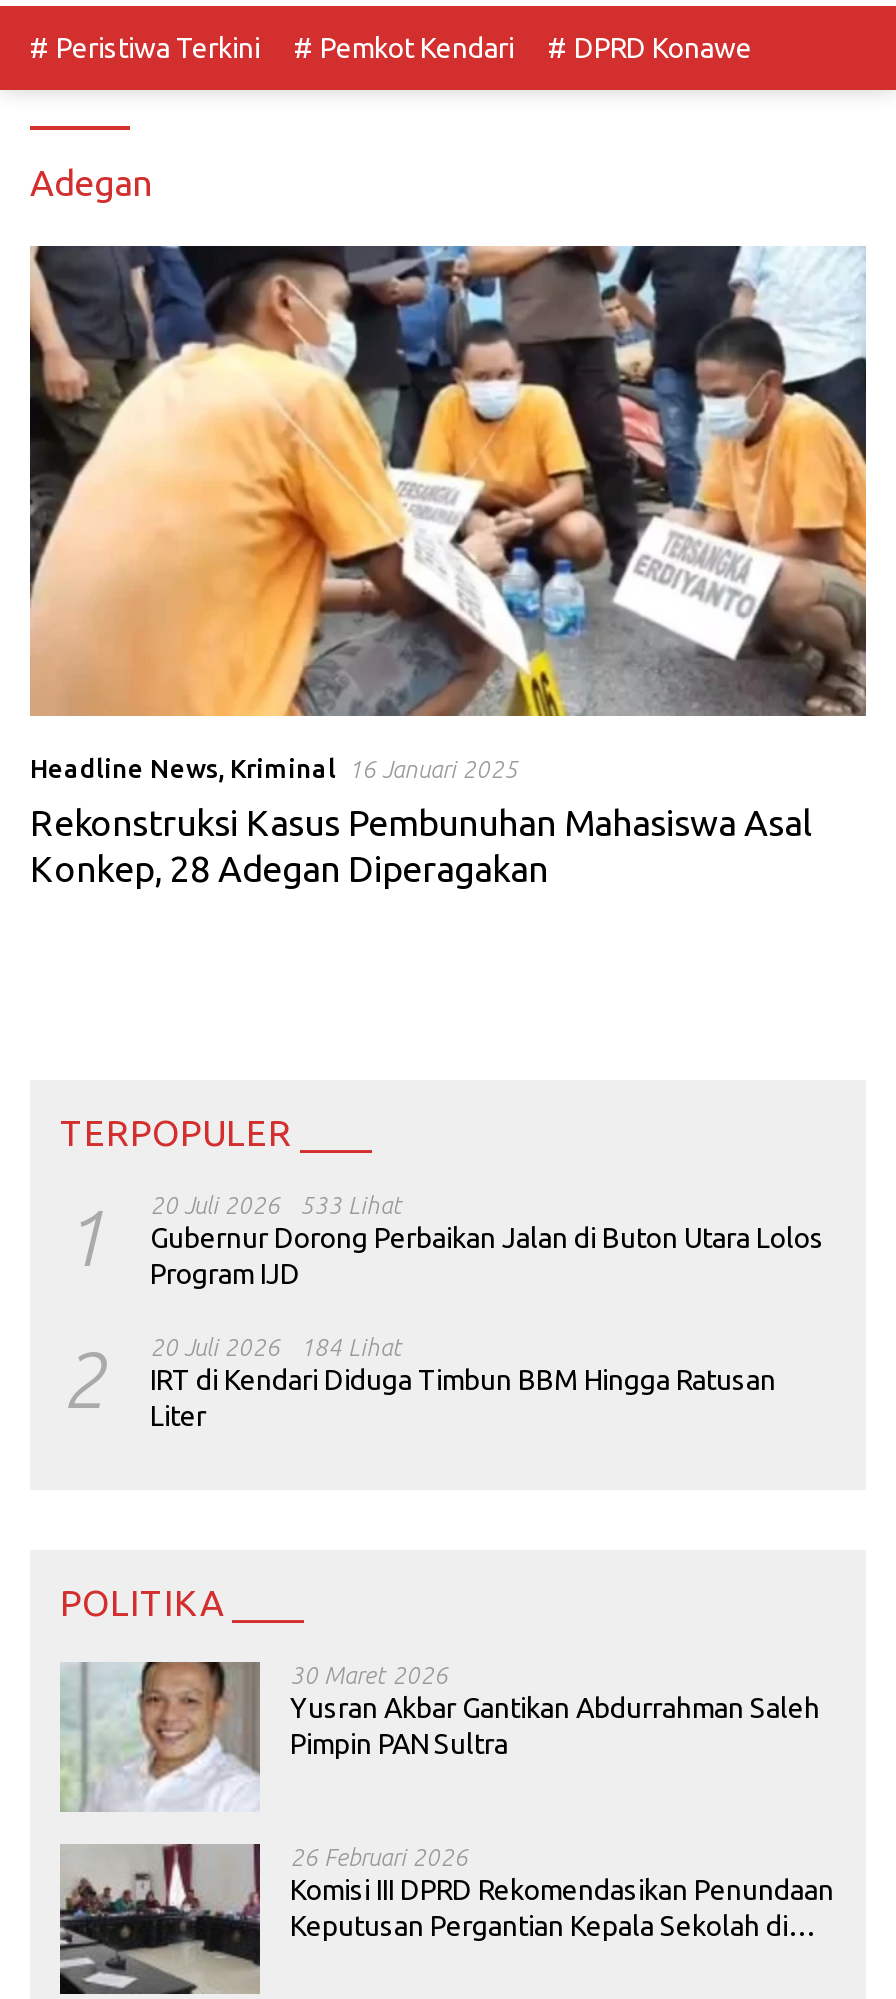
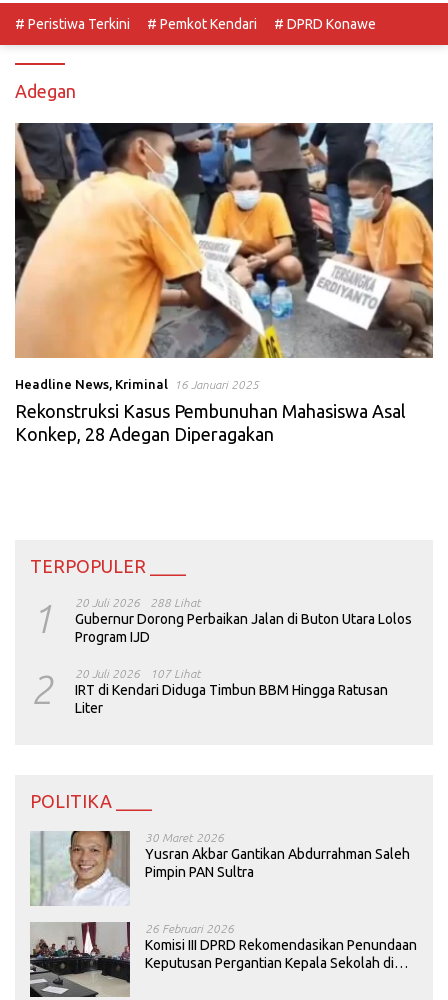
- 1 20 Juli 2026 Gubernur Dorong Perbaikan Jalan di Buton Utara Lolos Program IJD 533 Lihat
+ 1 20 Juli 2026 Gubernur Dorong Perbaikan Jalan di Buton Utara Lolos Program IJD 288 Lihat

- 2 20 Juli 2026 IRT di Kendari Diduga Timbun BBM Hingga Ratusan Liter 184 Lihat
+ 2 20 Juli 2026 IRT di Kendari Diduga Timbun BBM Hingga Ratusan Liter 107 Lihat
